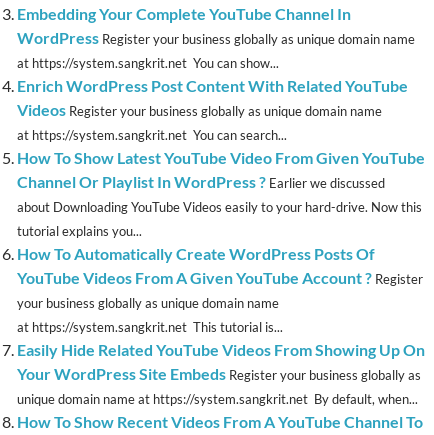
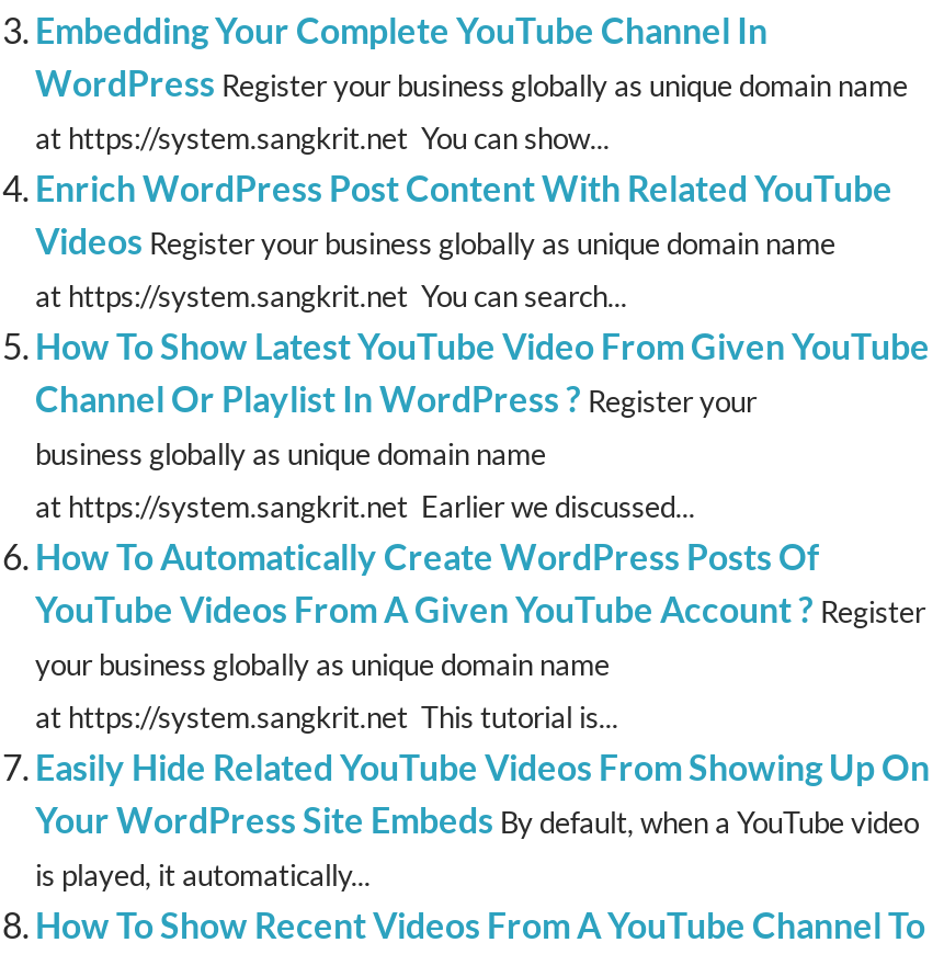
- Channel Or Playlist In WordPress ? Earlier we discussed
- about Downloading YouTube Videos easily to your hard-drive. Now this
+ Channel Or Playlist In WordPress ? Register your
+ business globally as unique domain name

- tutorial explains you...
+ at https://system.sangkrit.net Earlier we discussed...

- Your WordPress Site Embeds Register your business globally as
- unique domain name at https://system.sangkrit.net By default, when...
+ Your WordPress Site Embeds By default, when a YouTube video
+ is played, it automatically...
